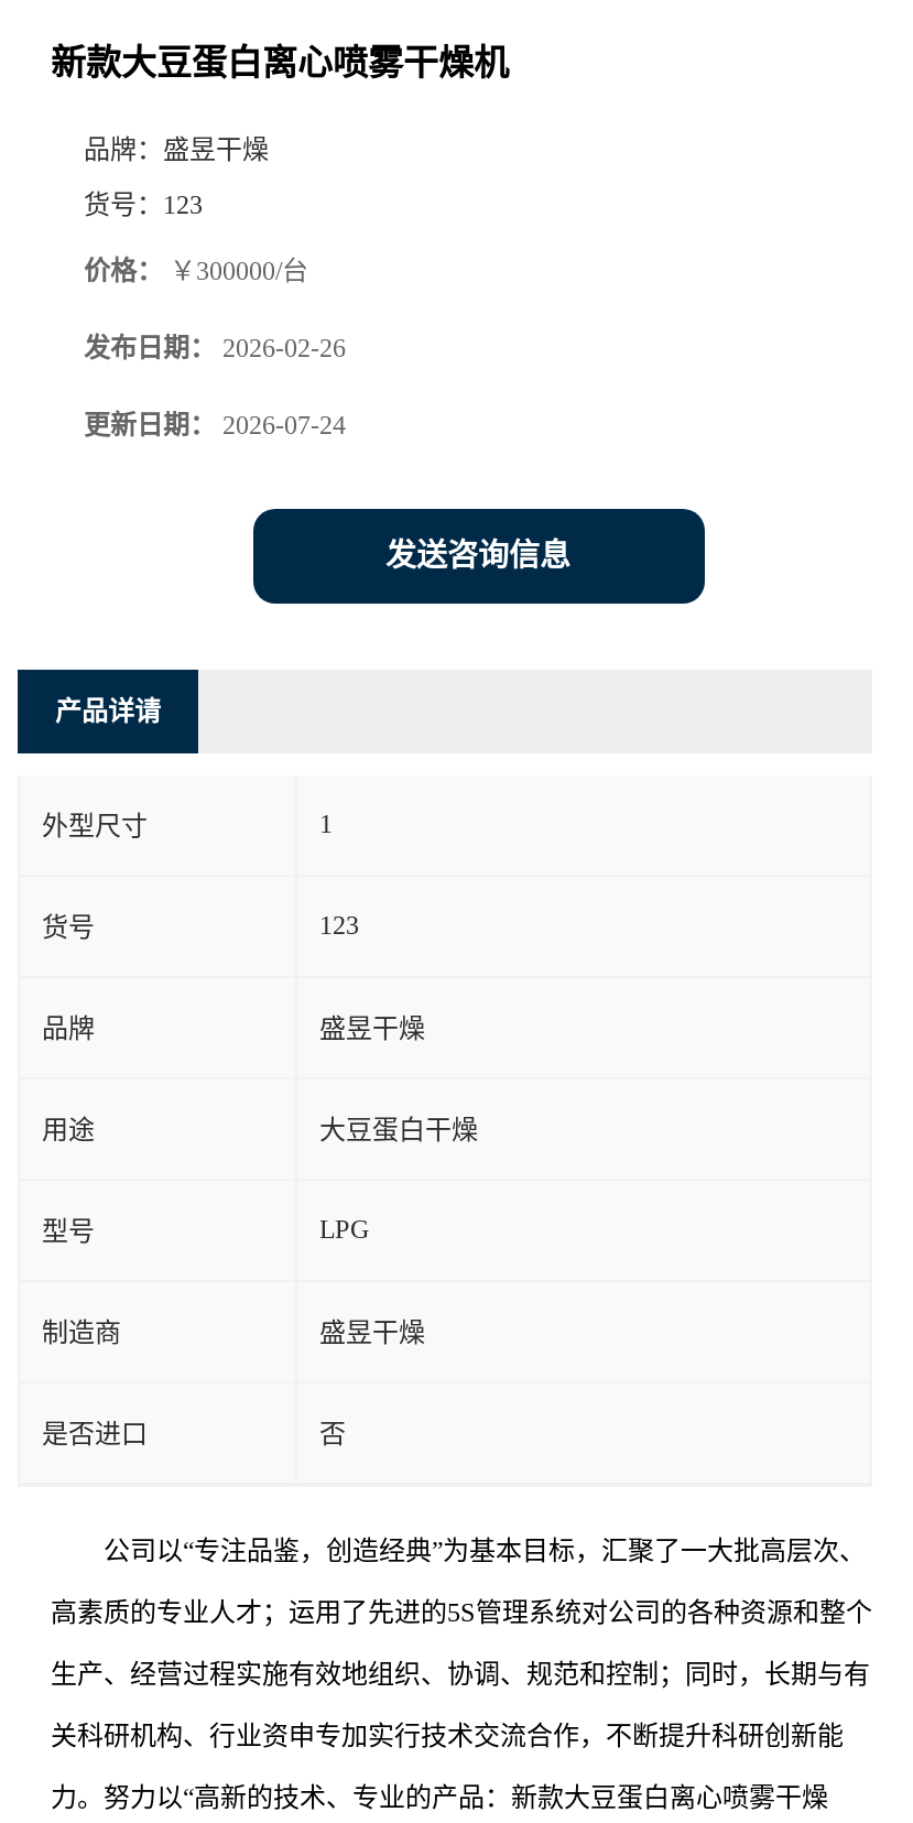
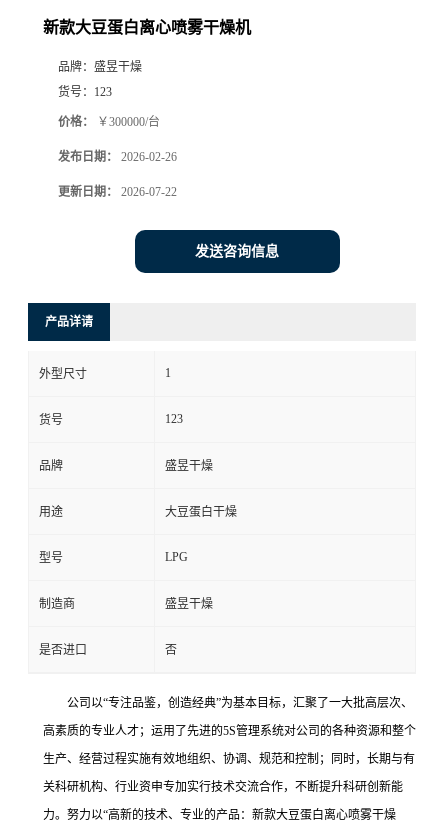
- 更新日期：2026-07-24
+ 更新日期：2026-07-22
